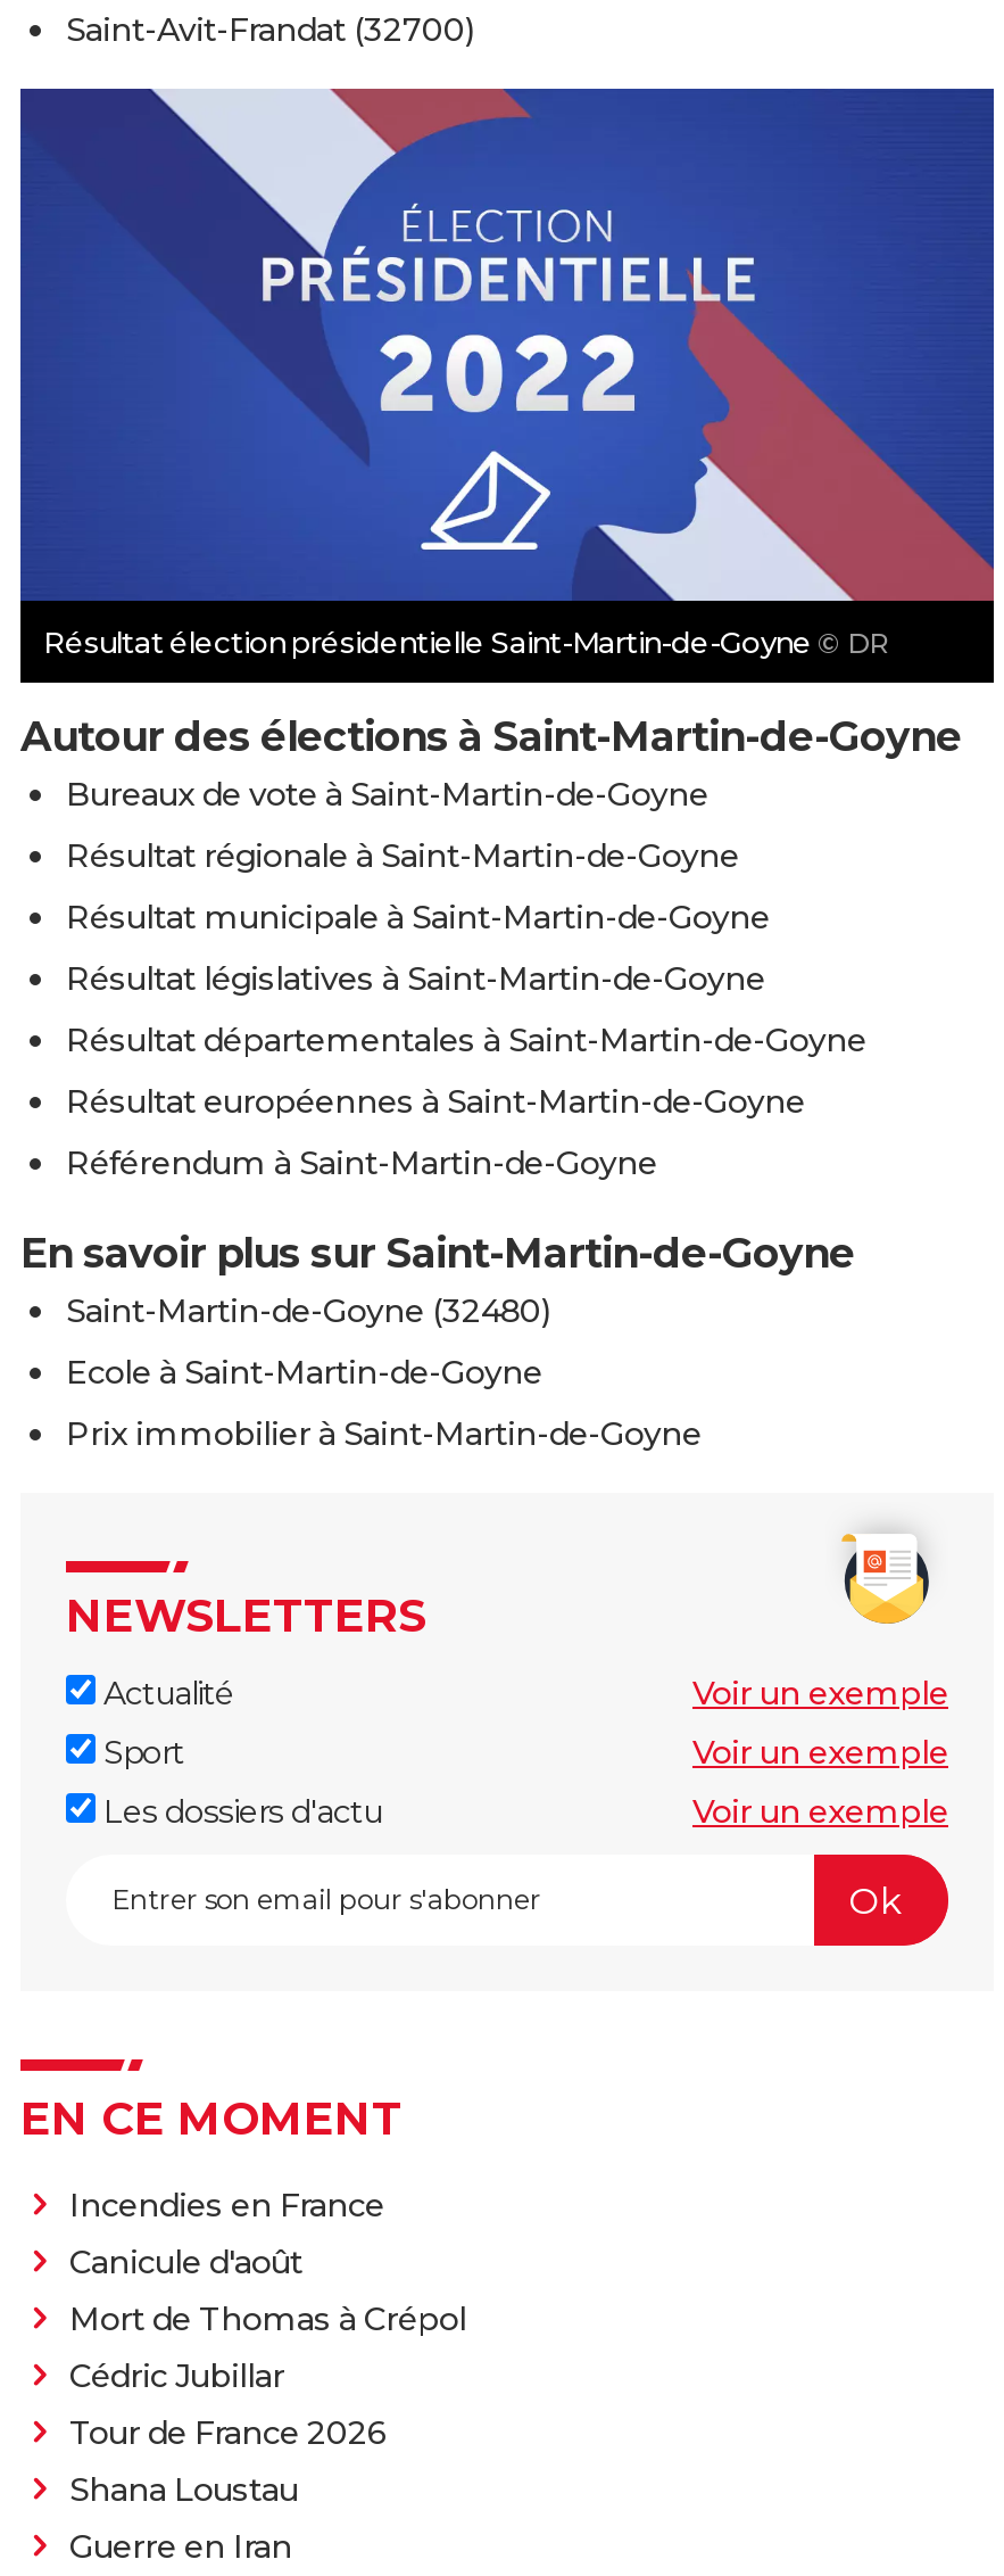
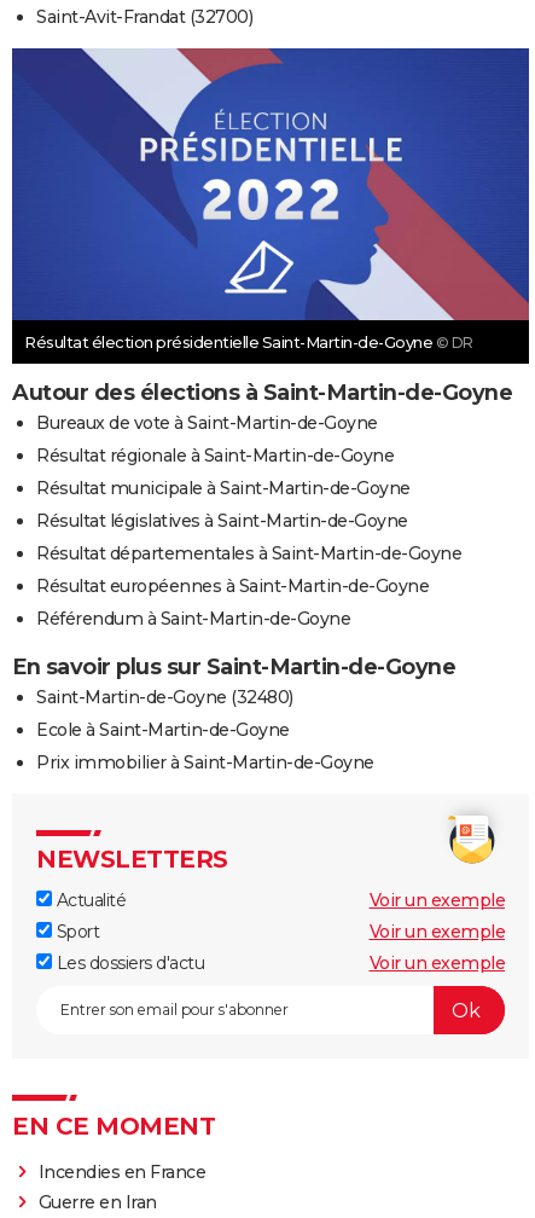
- Canicule d'août
- Mort de Thomas à Crépol
- Cédric Jubillar
- Tour de France 2026
- Shana Loustau
